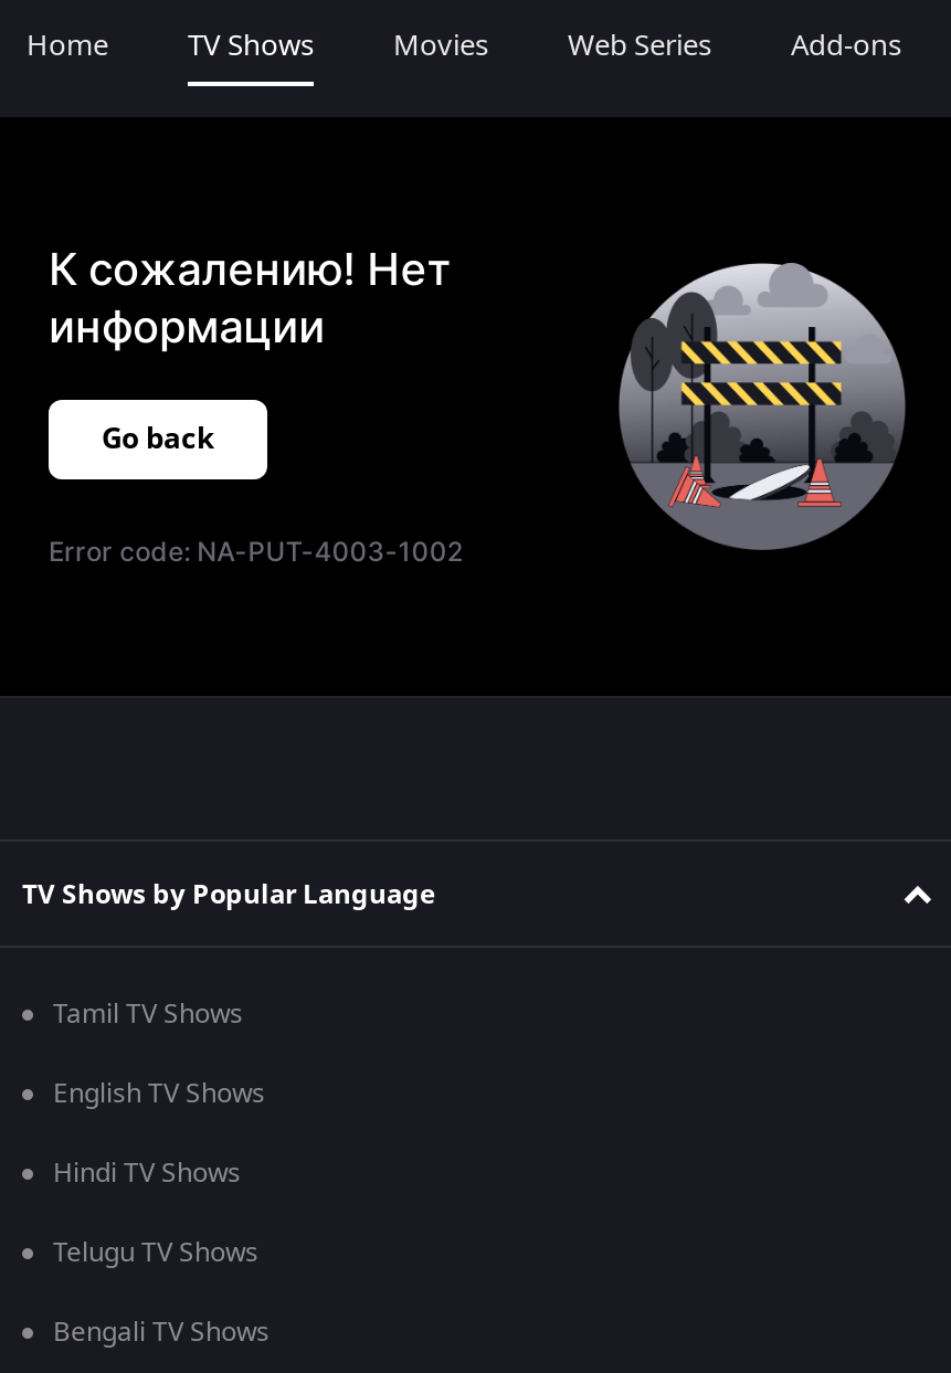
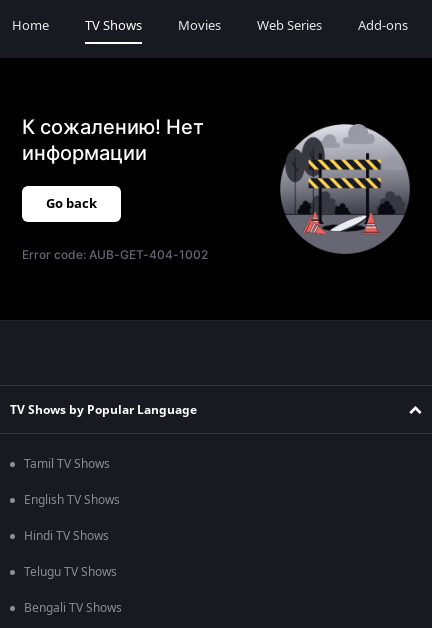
- Error code: NA-PUT-4003-1002
+ Error code: AUB-GET-404-1002
